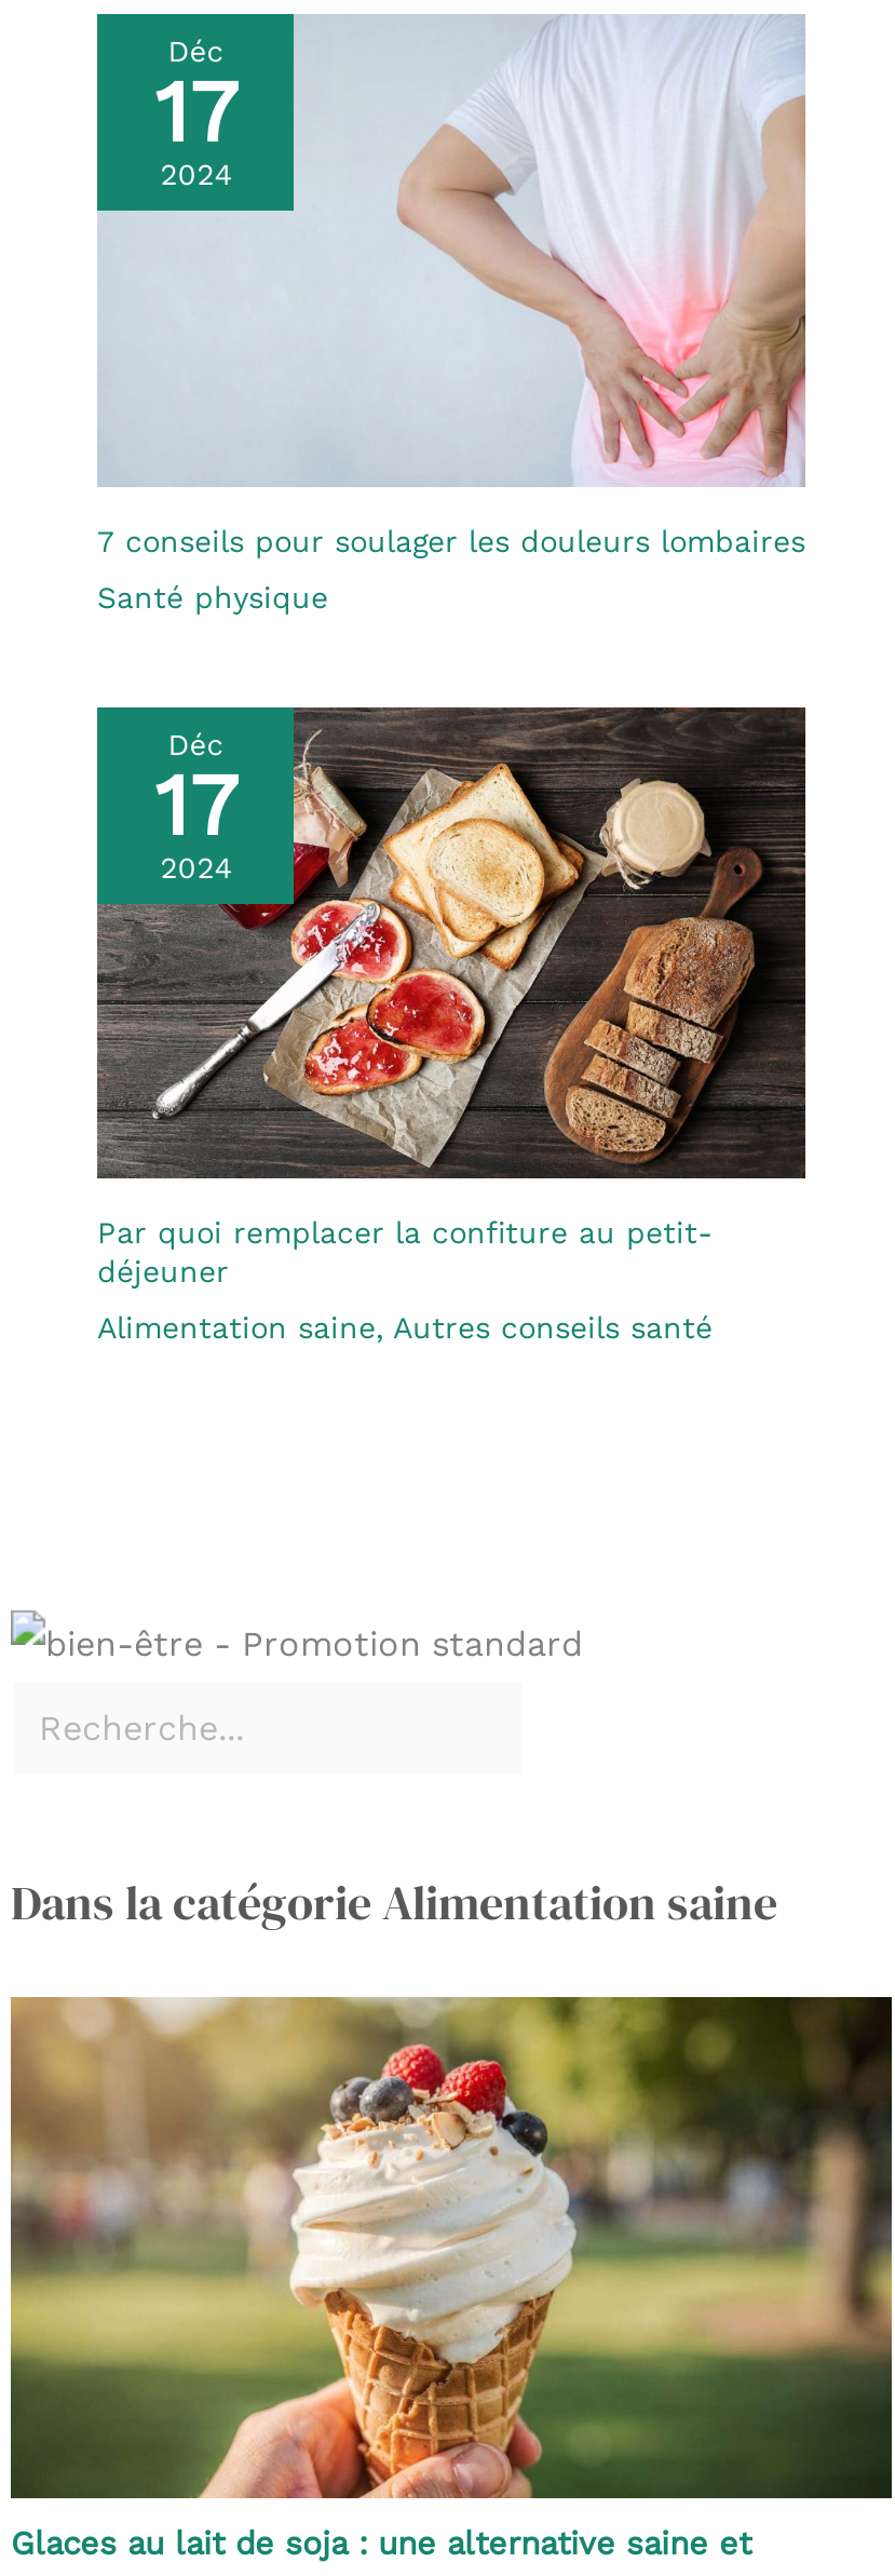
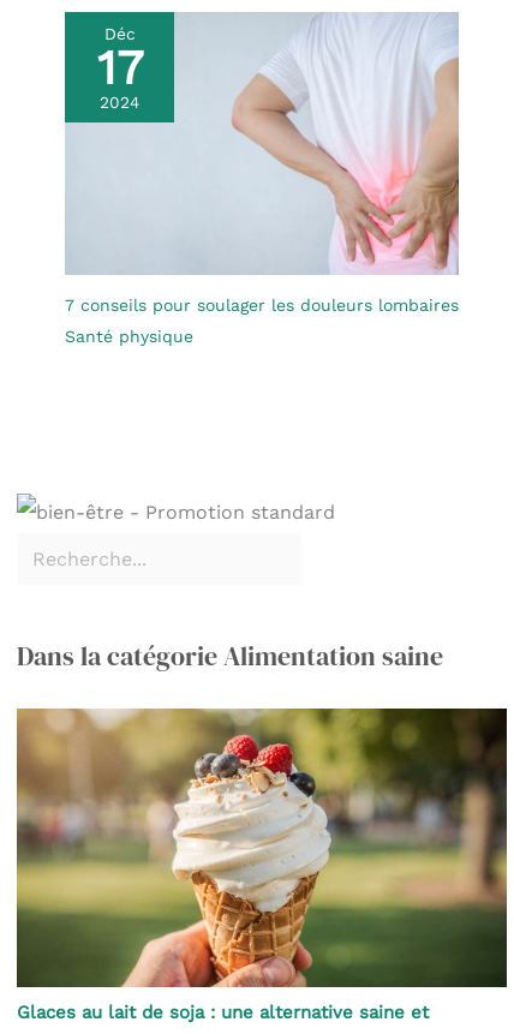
- [image]
- Déc
- 17
- 2024

- Par quoi remplacer la confiture au petit-
- déjeuner
- Alimentation saine, Autres conseils santé
